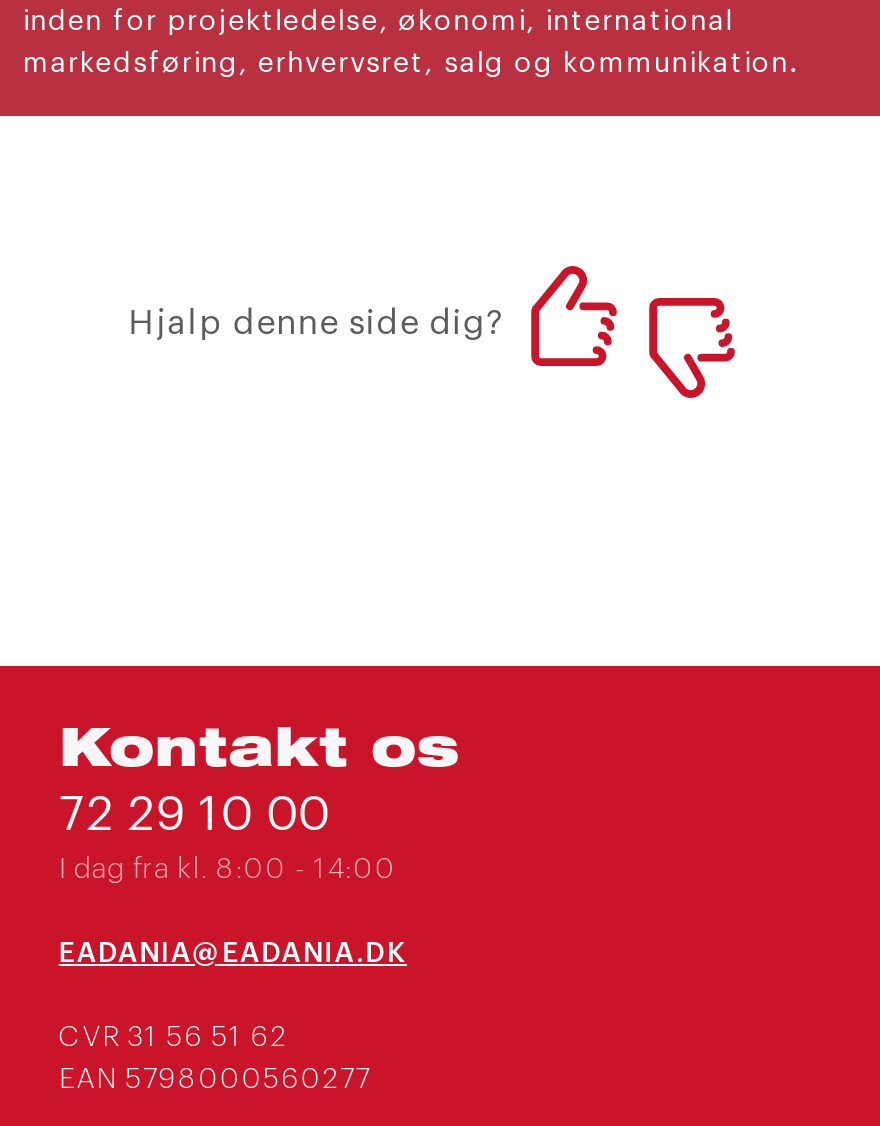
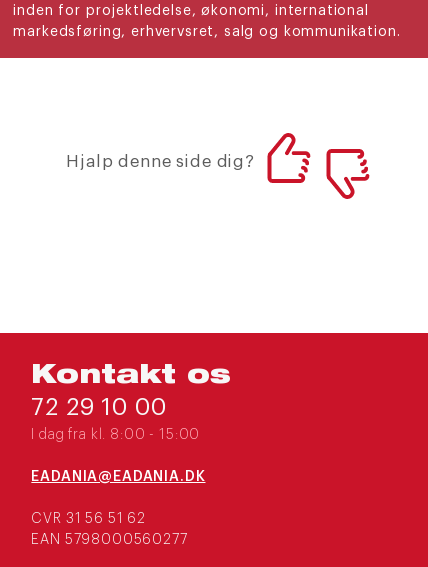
- I dag fra kl. 8:00 - 14:00
+ I dag fra kl. 8:00 - 15:00
